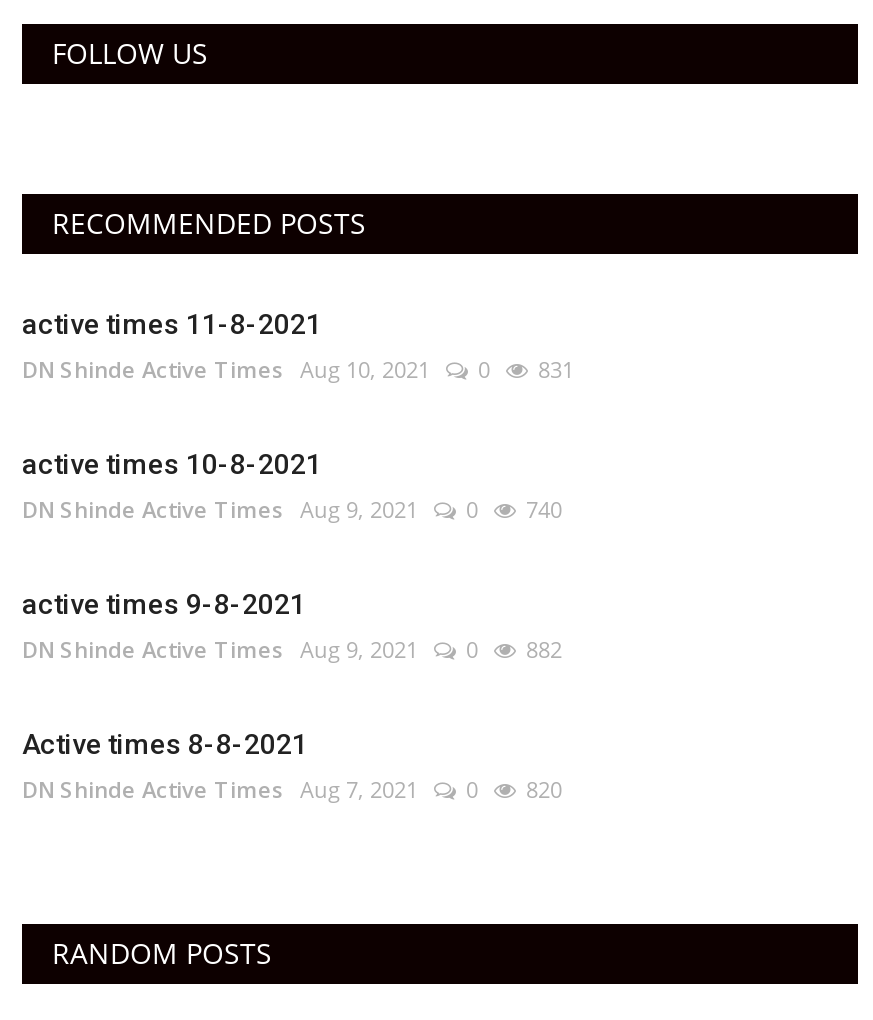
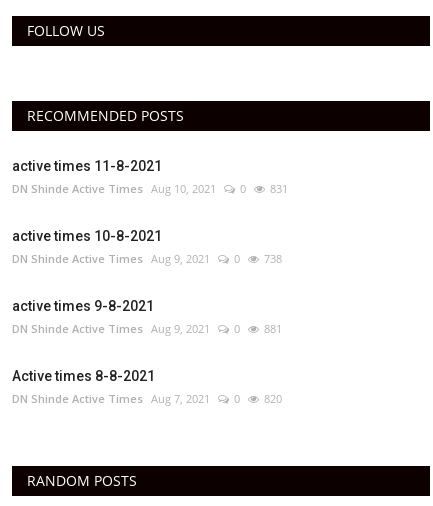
- DN Shinde Active Times Aug 9, 2021 0 740
+ DN Shinde Active Times Aug 9, 2021 0 738

- DN Shinde Active Times Aug 9, 2021 0 882
+ DN Shinde Active Times Aug 9, 2021 0 881
